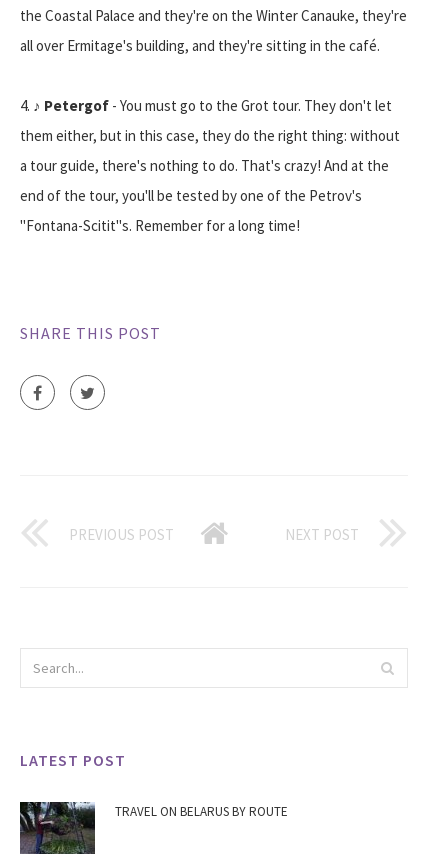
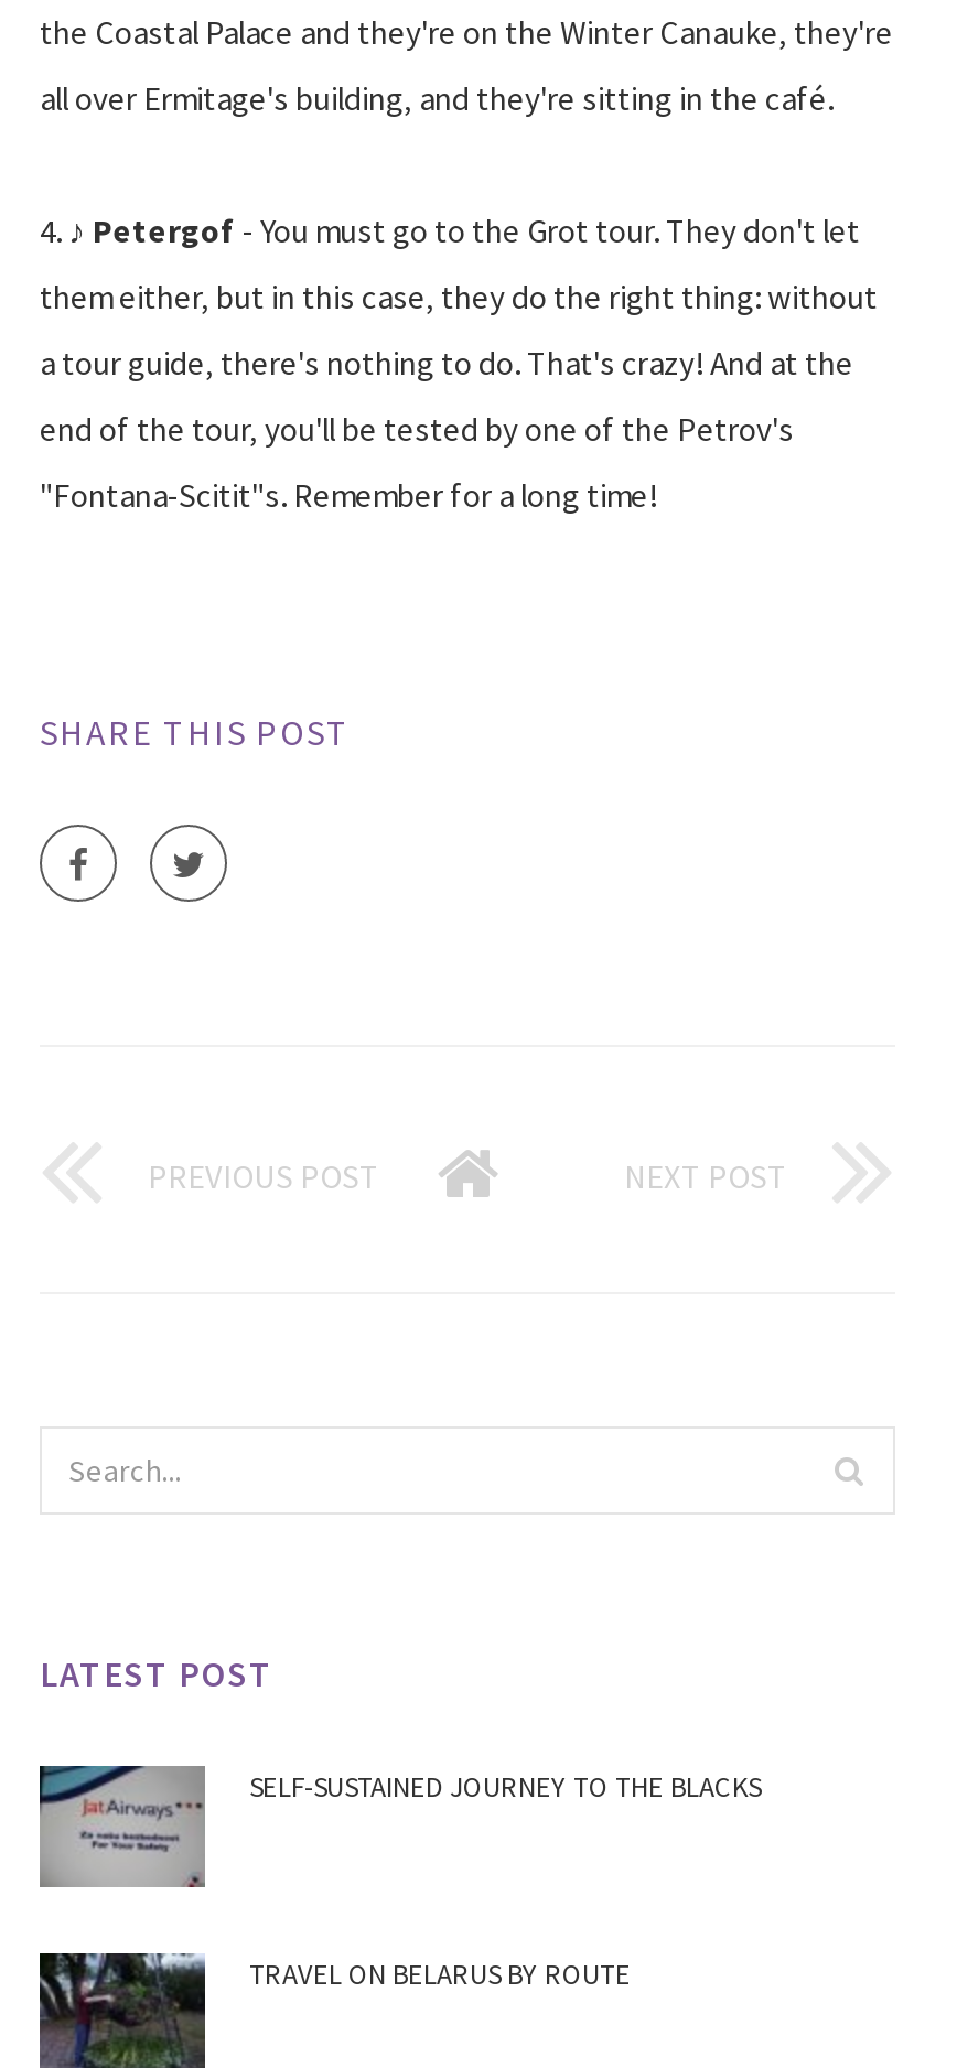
+ [image]
+ SELF-SUSTAINED JOURNEY TO THE BLACKS
